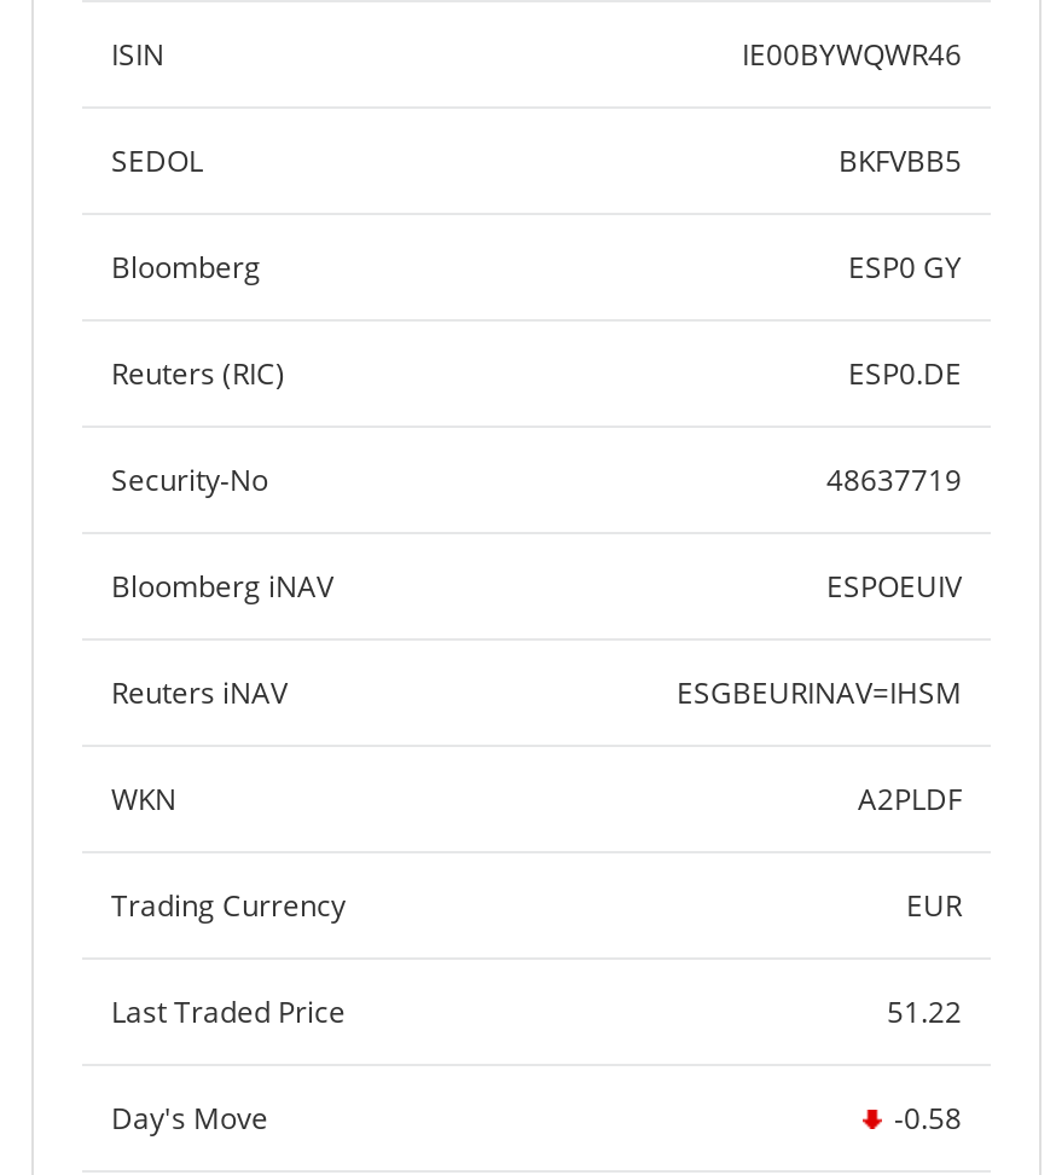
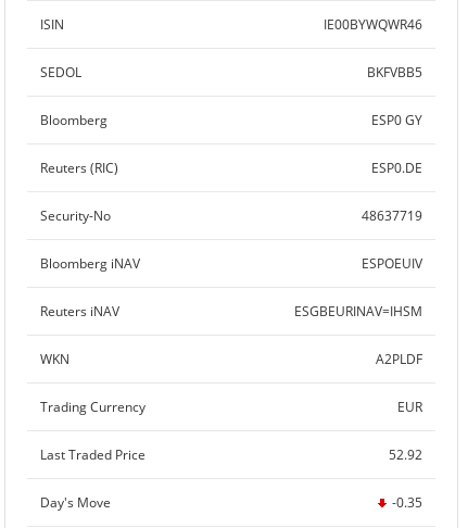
- 51.22
+ 52.92

- -0.58
+ -0.35
